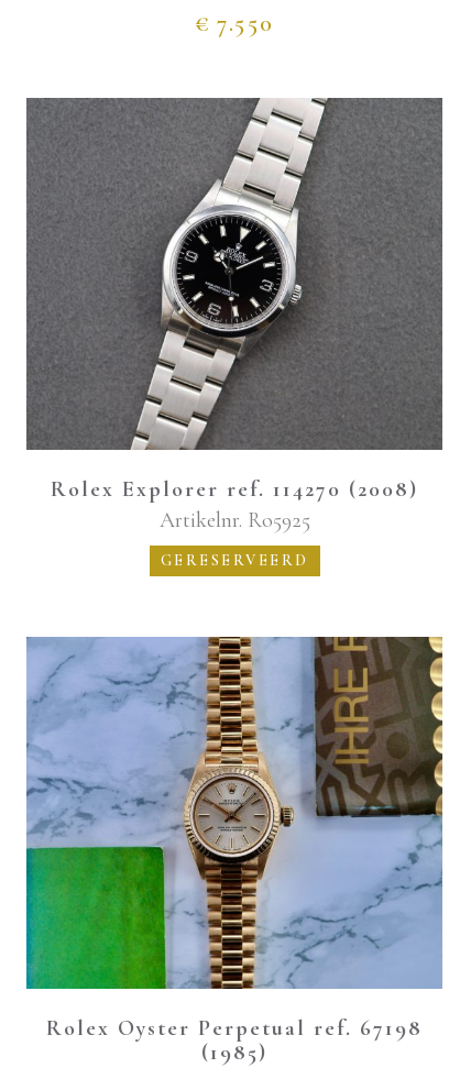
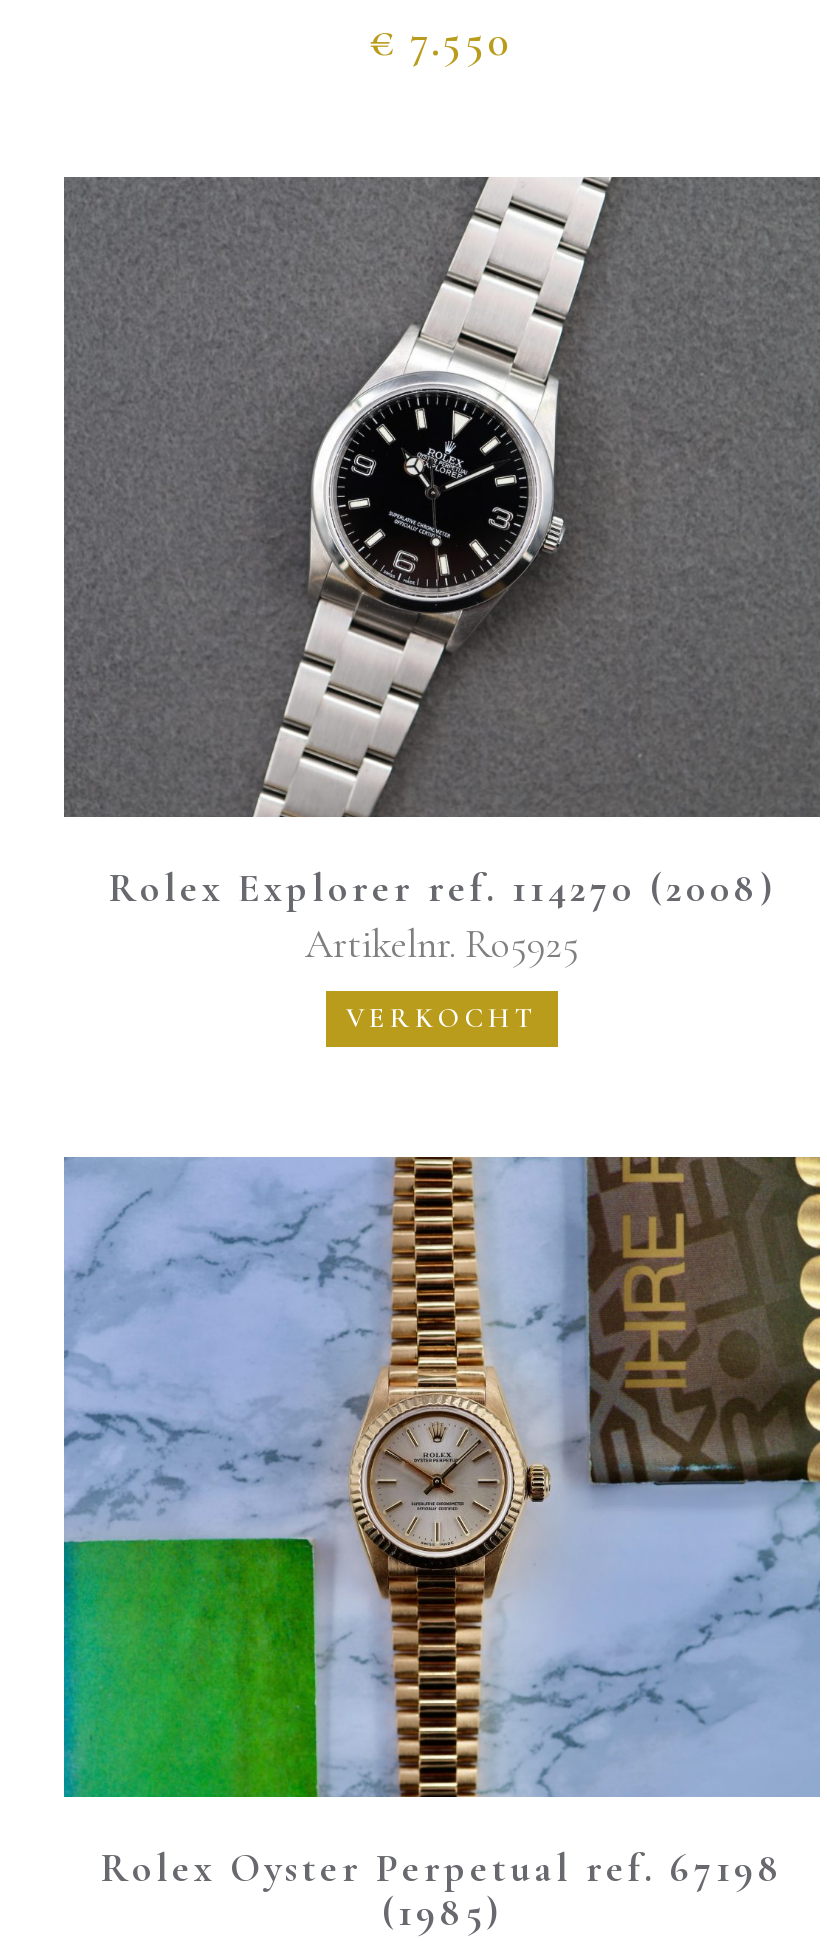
- GERESERVEERD
+ VERKOCHT
